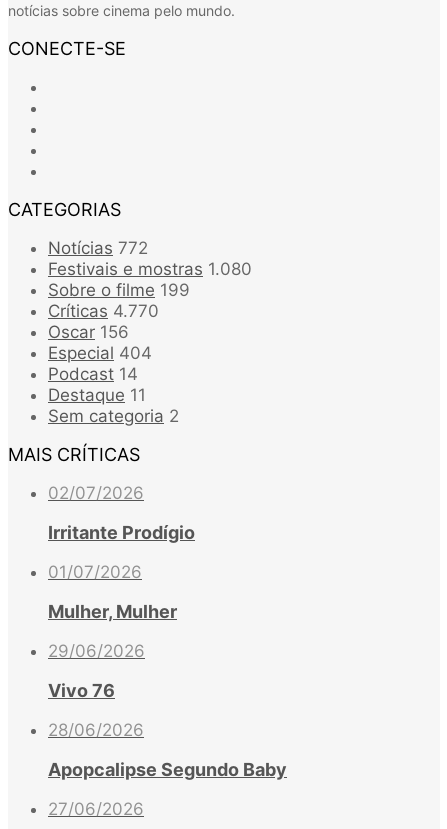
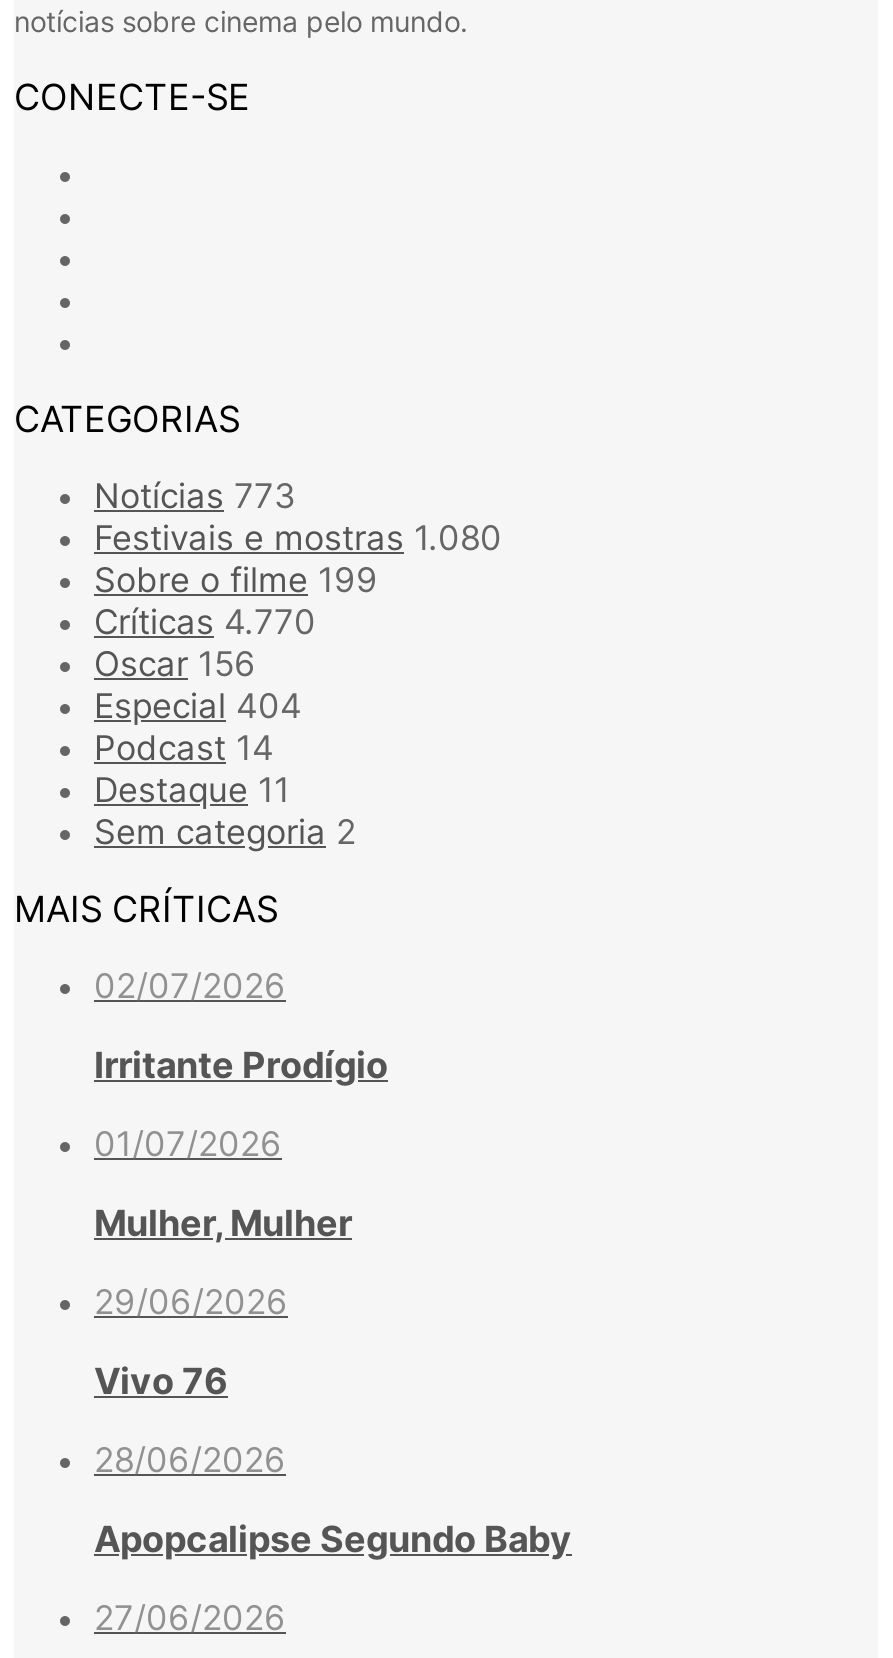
- Notícias 772
+ Notícias 773
